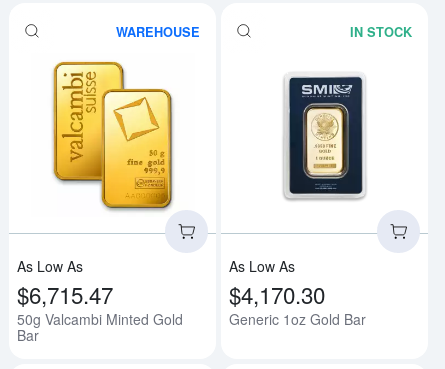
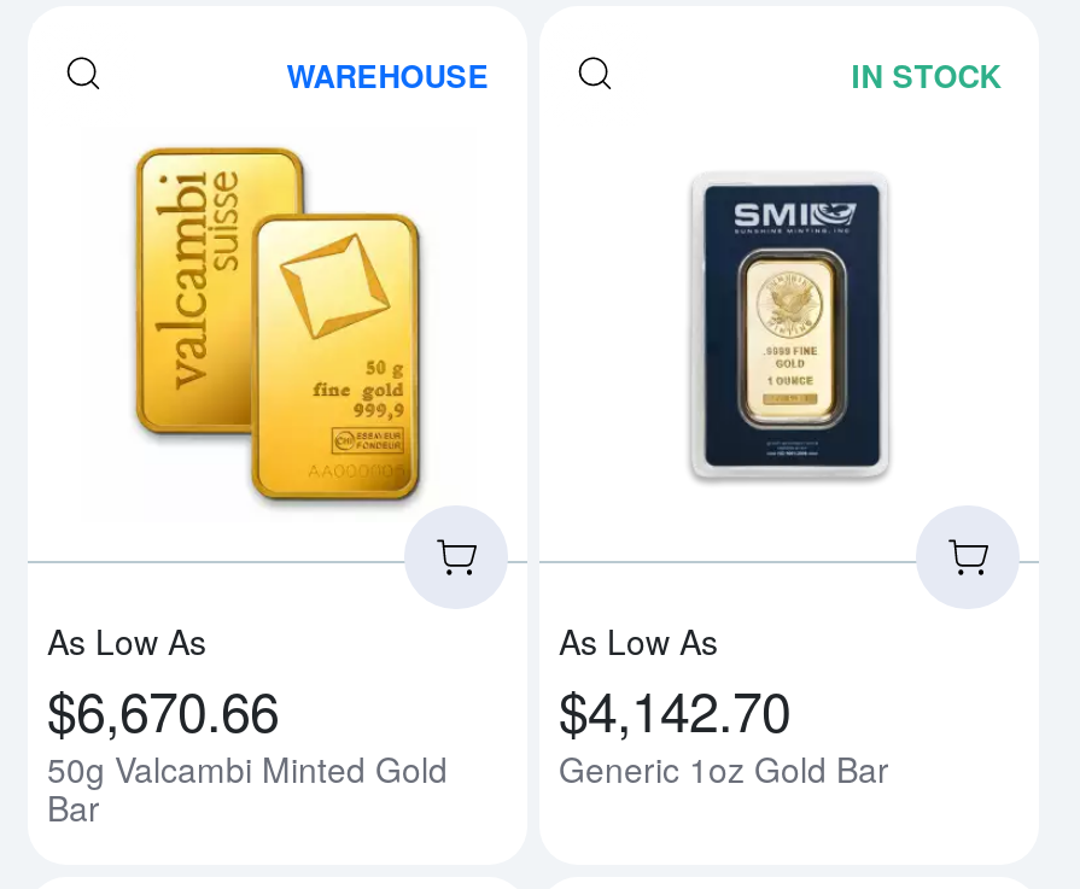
- $6,715.47
+ $6,670.66

- $4,170.30
+ $4,142.70
